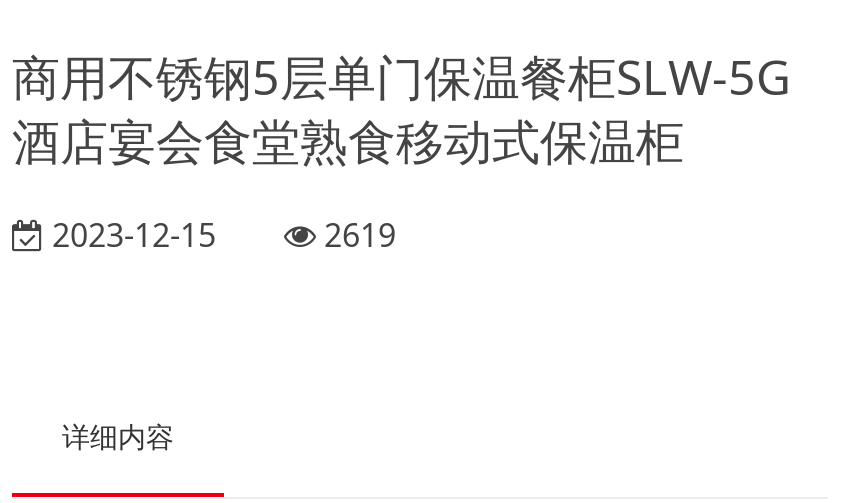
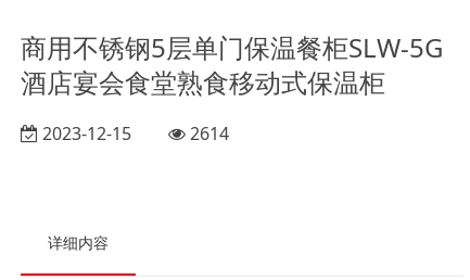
- 2619
+ 2614
